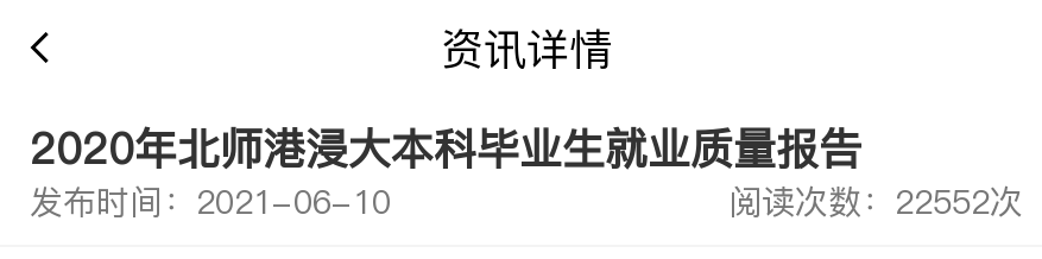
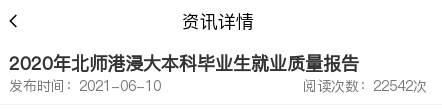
- 阅读次数：22552次
+ 阅读次数：22542次
